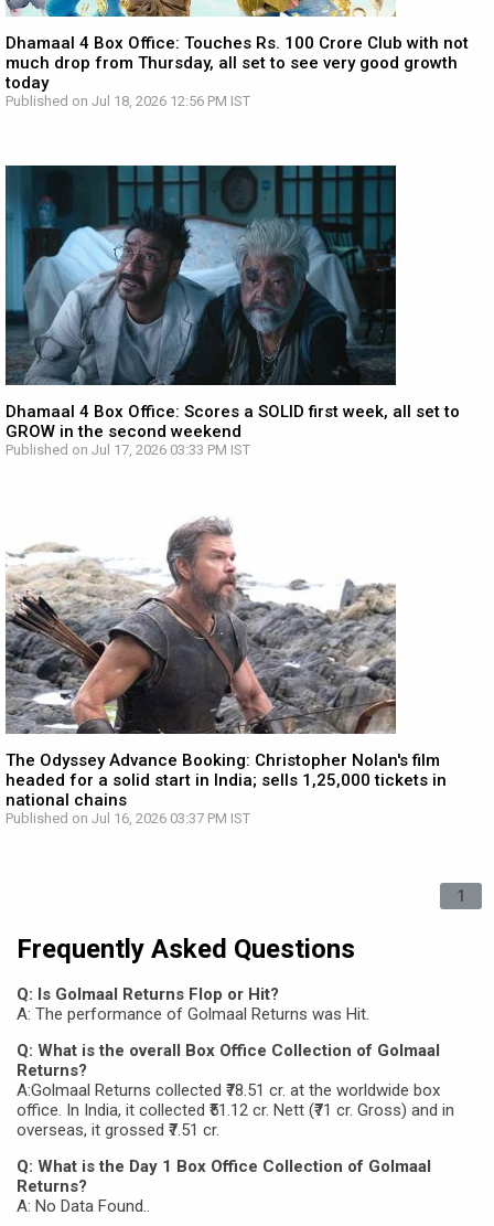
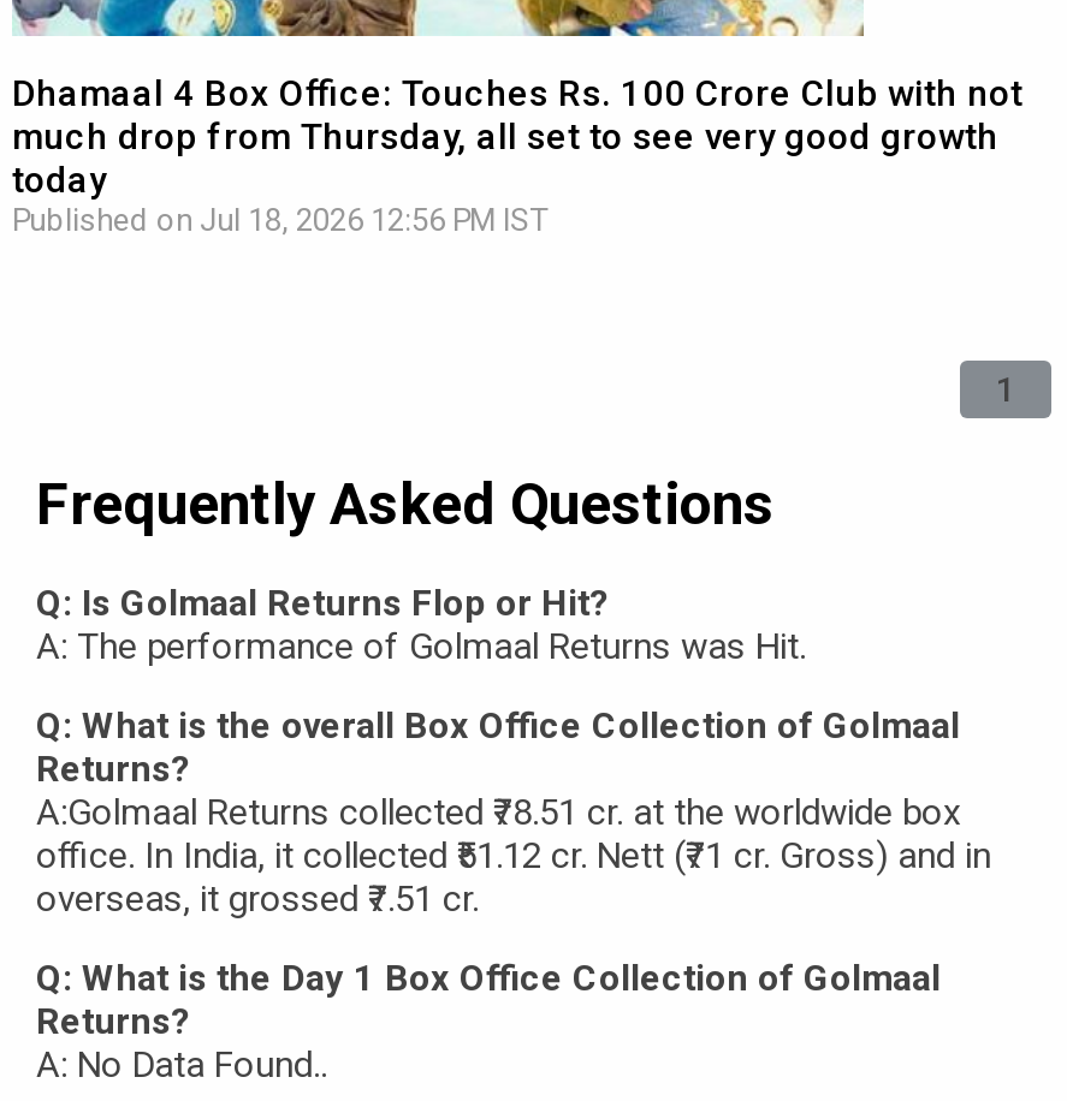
- [image]
- Dhamaal 4 Box Office: Scores a SOLID first week, all set to
- GROW in the second weekend
- Published on Jul 17, 2026 03:33 PM IST

- [image]
- The Odyssey Advance Booking: Christopher Nolan's film
- headed for a solid start in India; sells 1,25,000 tickets in
- national chains
- Published on Jul 16, 2026 03:37 PM IST
